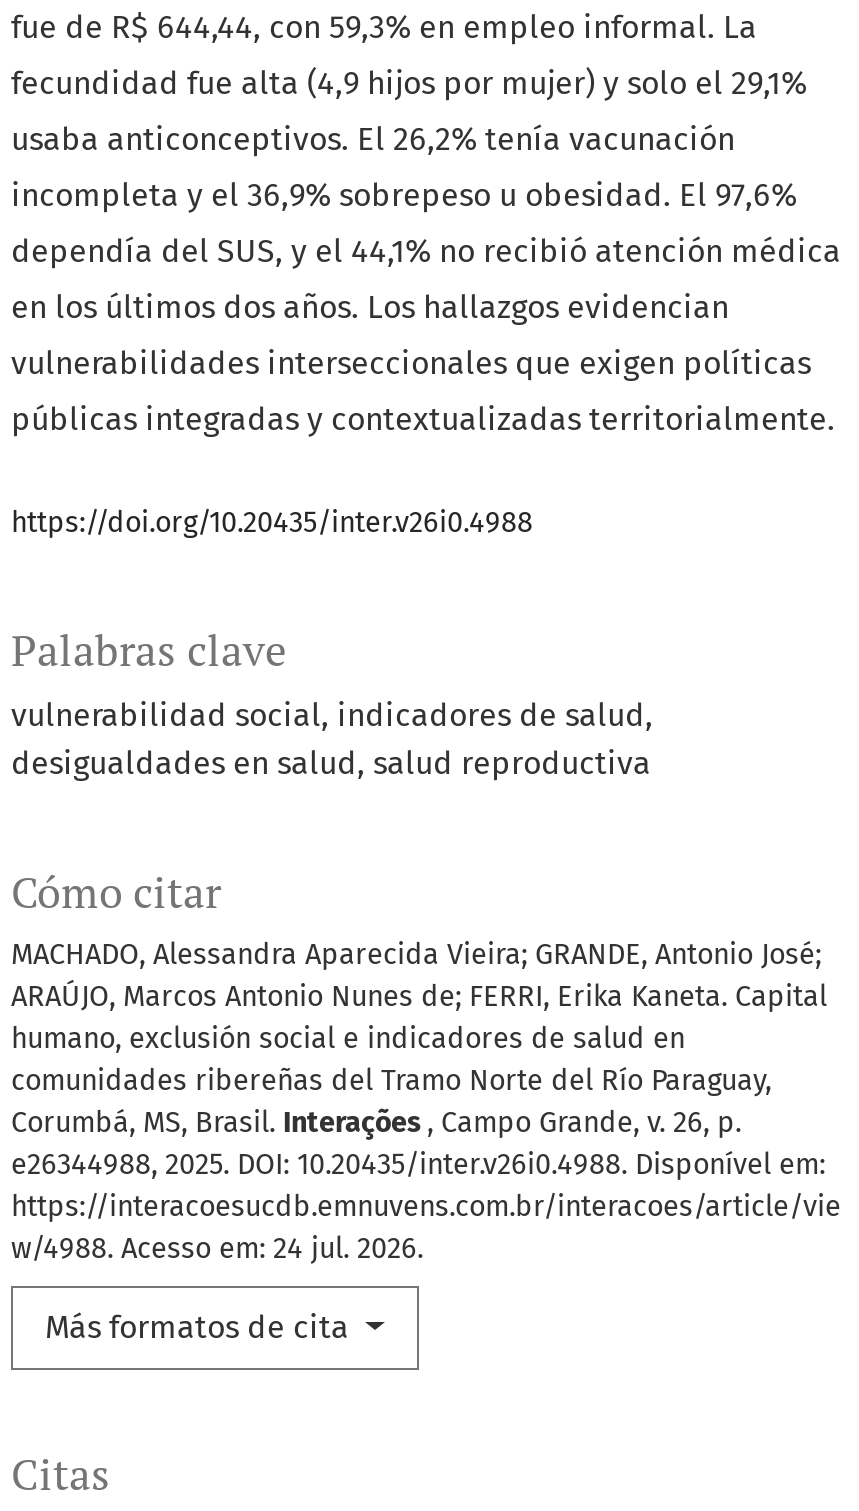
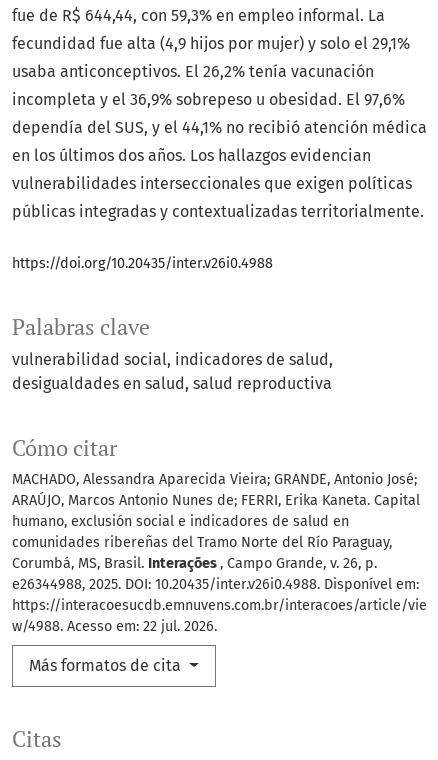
- w/4988. Acesso em: 24 jul. 2026.
+ w/4988. Acesso em: 22 jul. 2026.
